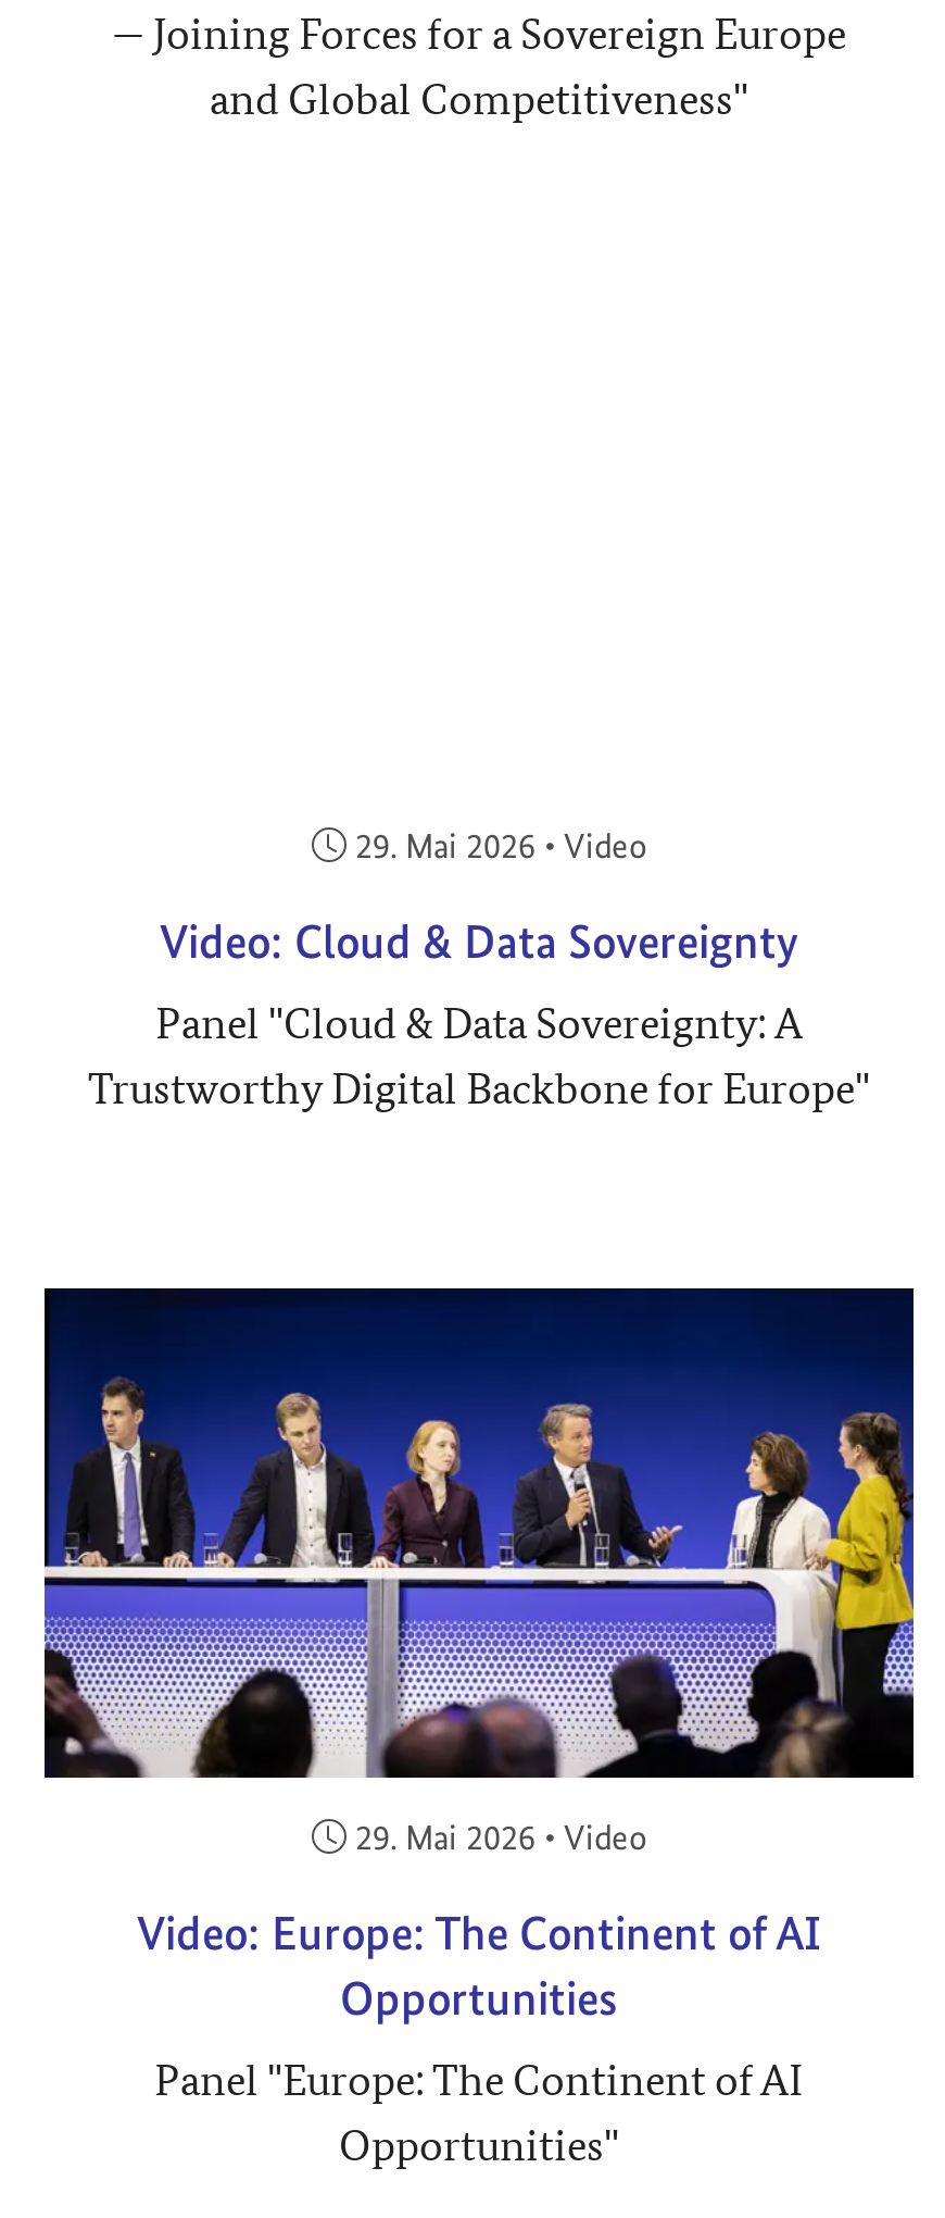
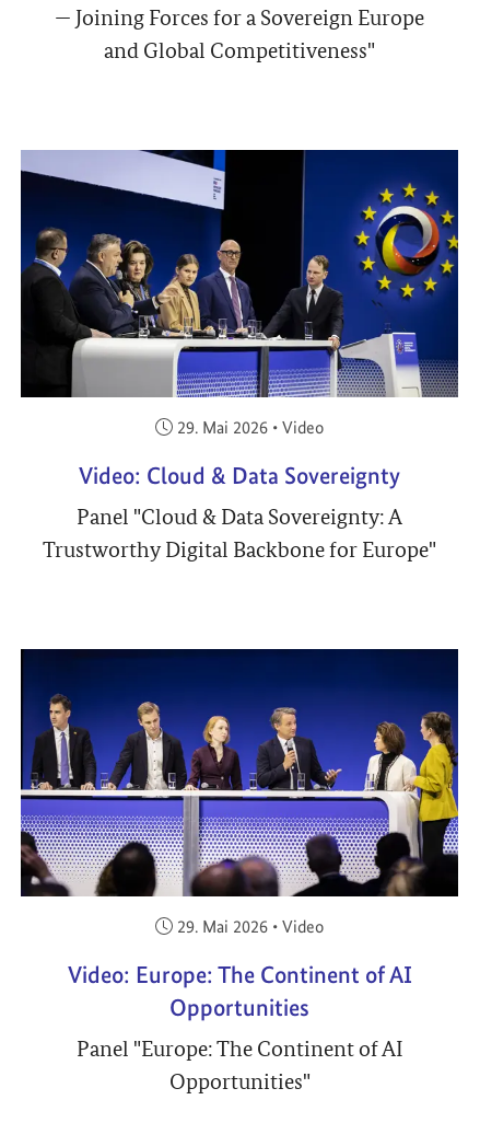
+ [image]
